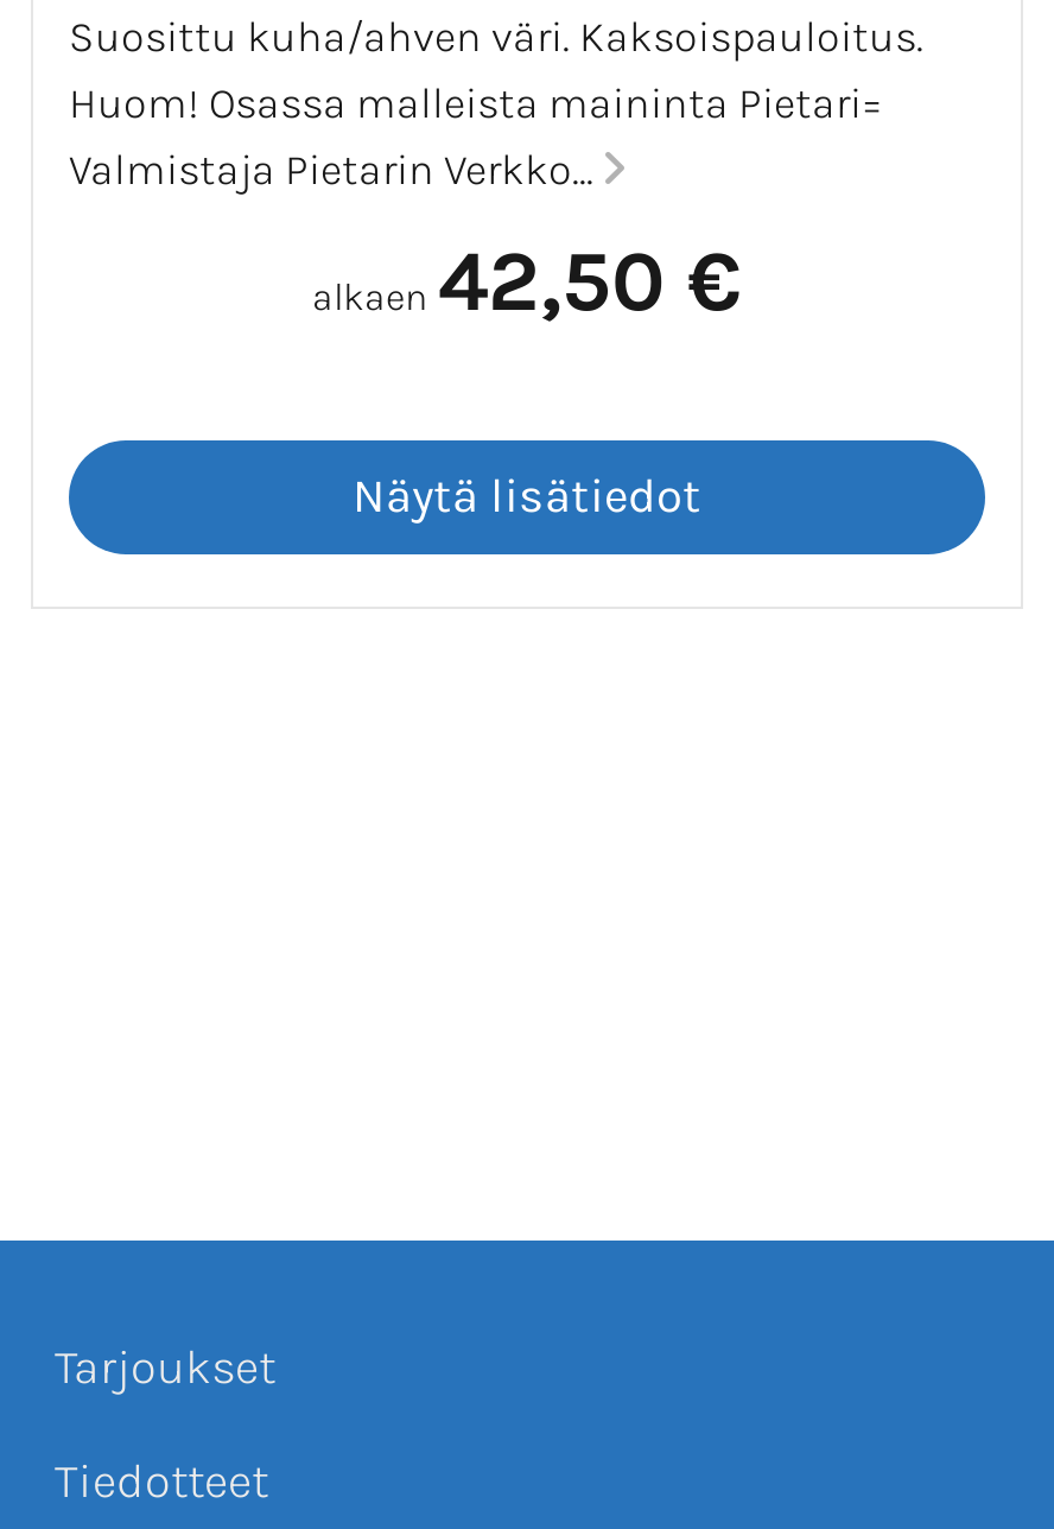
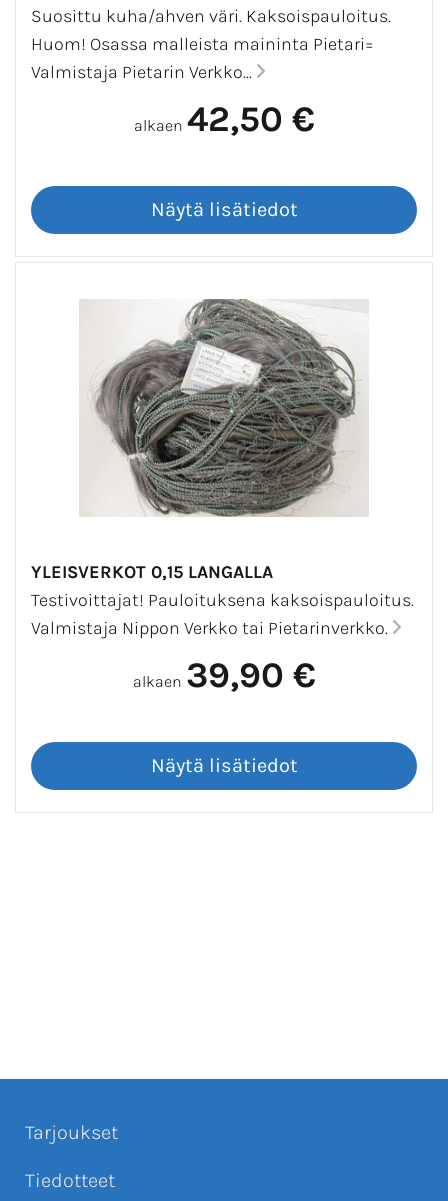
+ YLEISVERKOT 0,15 LANGALLA
+ Testivoittajat! Pauloituksena kaksoispauloitus.
+ Valmistaja Nippon Verkko tai Pietarinverkko.
+ alkaen 39,90 €

+ [image]
